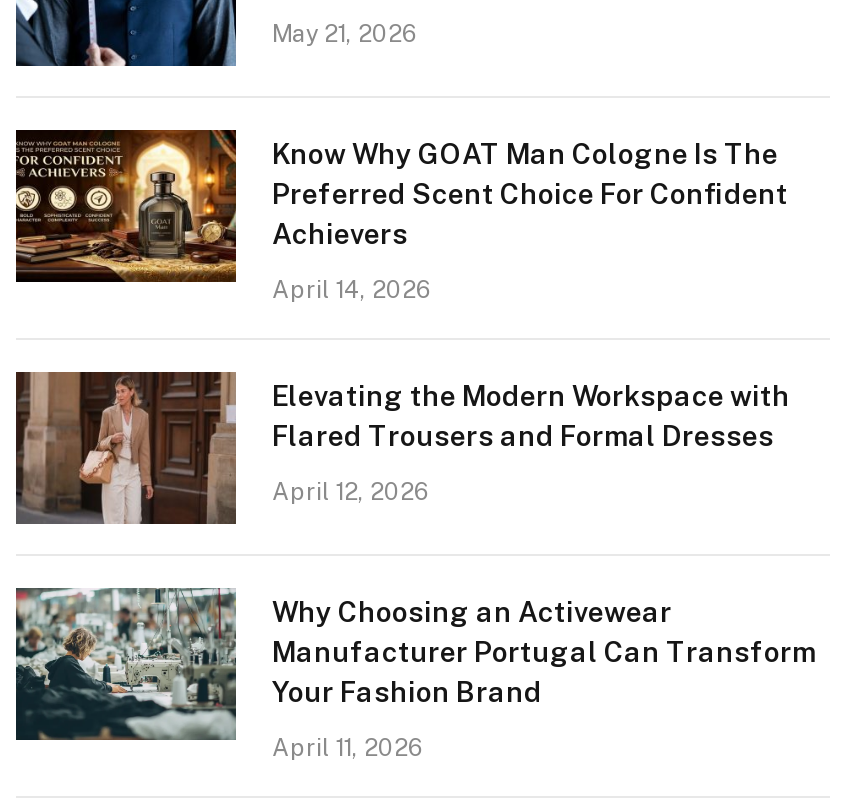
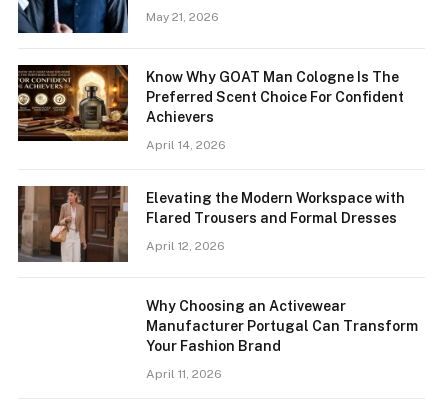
- [image]
